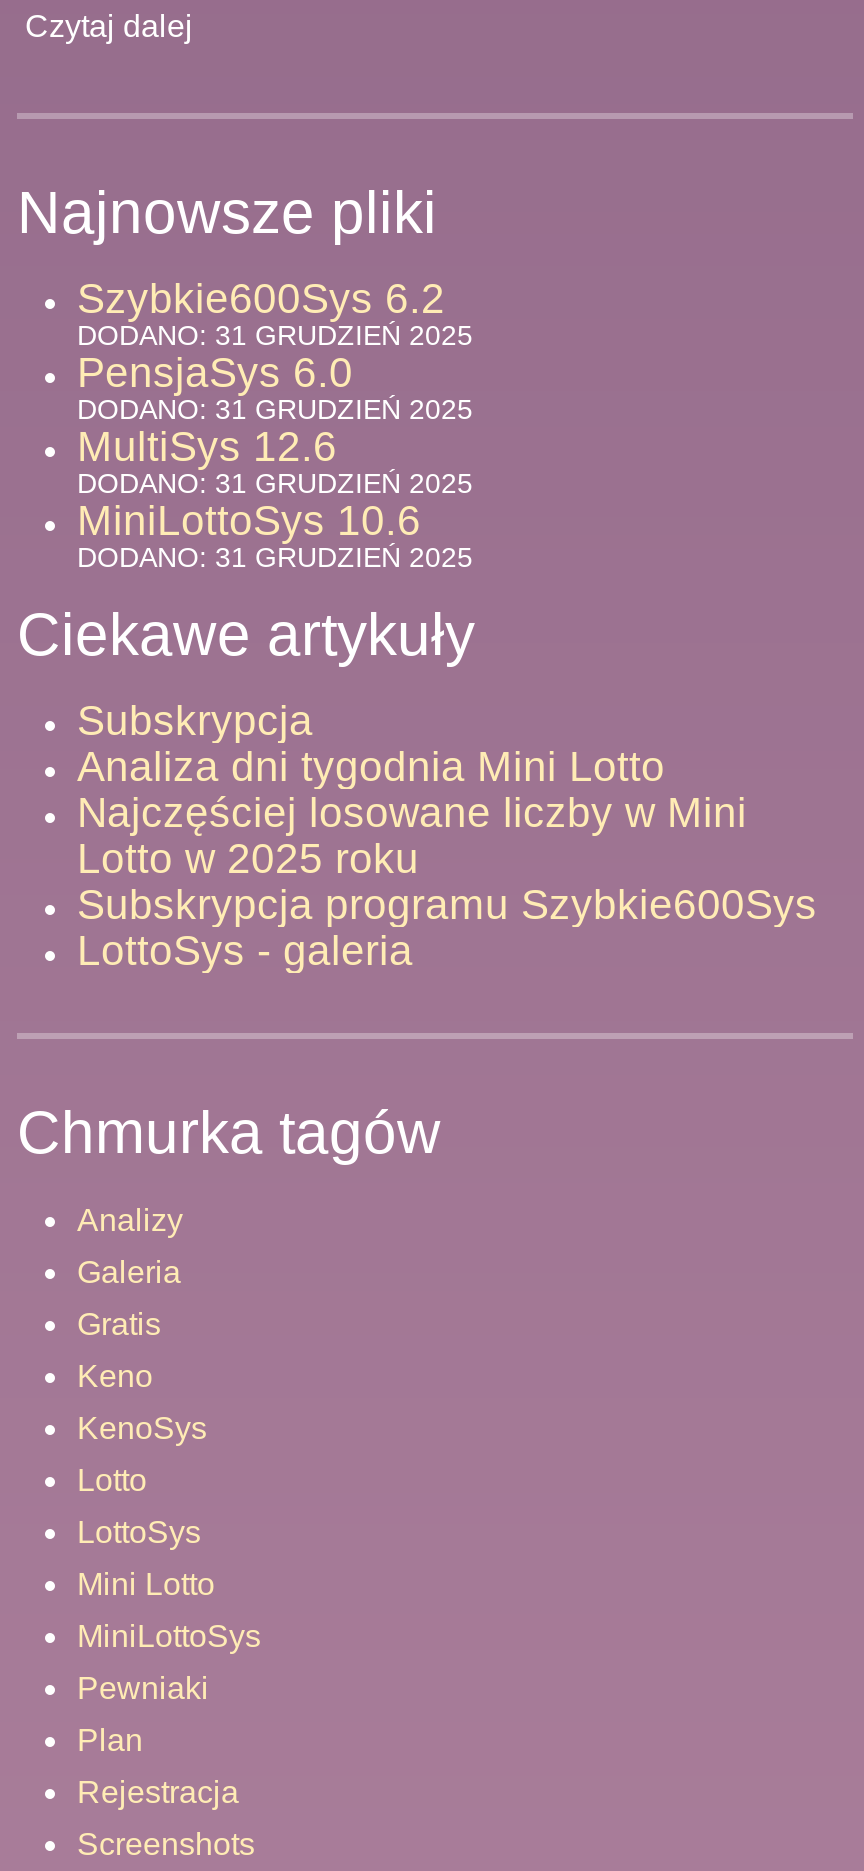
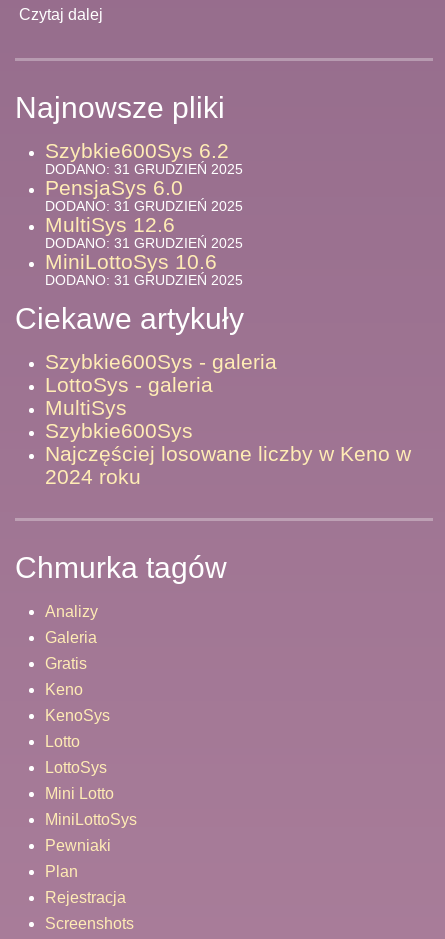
- Subskrypcja
- Analiza dni tygodnia Mini Lotto
- Najczęściej losowane liczby w Mini
- Lotto w 2025 roku
- Subskrypcja programu Szybkie600Sys
+ Szybkie600Sys - galeria

moved up: LottoSys - galeria

+ MultiSys
+ Szybkie600Sys
+ Najczęściej losowane liczby w Keno w
+ 2024 roku
